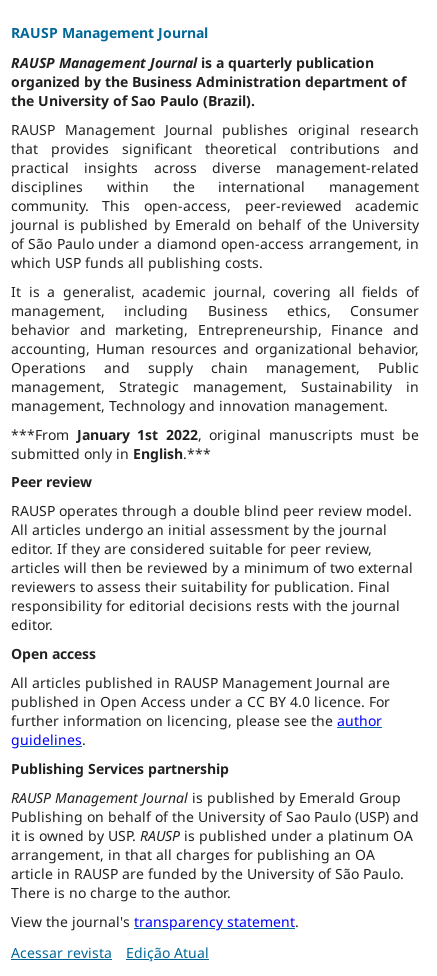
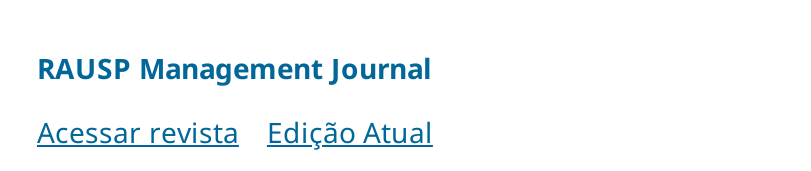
- RAUSP Management Journal is a quarterly publication
- organized by the Business Administration department of
- the University of Sao Paulo (Brazil).
- RAUSP Management Journal publishes original research
- that provides significant theoretical contributions and
- practical insights across diverse management-related
- disciplines within the international management
- community. This open-access, peer-reviewed academic
- journal is published by Emerald on behalf of the University
- of São Paulo under a diamond open-access arrangement, in
- which USP funds all publishing costs.
- It is a generalist, academic journal, covering all fields of
- management, including Business ethics, Consumer
- behavior and marketing, Entrepreneurship, Finance and
- accounting, Human resources and organizational behavior,
- Operations and supply chain management, Public
- management, Strategic management, Sustainability in
- management, Technology and innovation management.
- ***From January 1st 2022, original manuscripts must be
- submitted only in English.***
- Peer review
- RAUSP operates through a double blind peer review model.
- All articles undergo an initial assessment by the journal
- editor. If they are considered suitable for peer review,
- articles will then be reviewed by a minimum of two external
- reviewers to assess their suitability for publication. Final
- responsibility for editorial decisions rests with the journal
- editor.
- Open access
- All articles published in RAUSP Management Journal are
- published in Open Access under a CC BY 4.0 licence. For
- further information on licencing, please see the author
- guidelines.
- Publishing Services partnership
- RAUSP Management Journal is published by Emerald Group
- Publishing on behalf of the University of Sao Paulo (USP) and
- it is owned by USP. RAUSP is published under a platinum OA
- arrangement, in that all charges for publishing an OA
- article in RAUSP are funded by the University of São Paulo.
- There is no charge to the author.
- View the journal's transparency statement.
